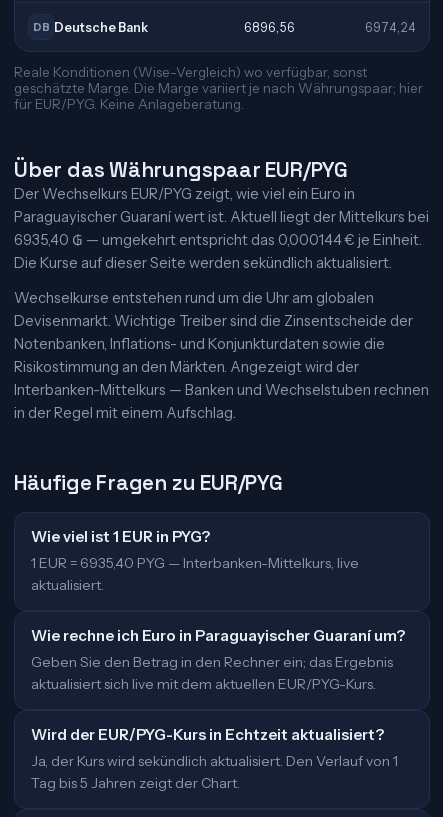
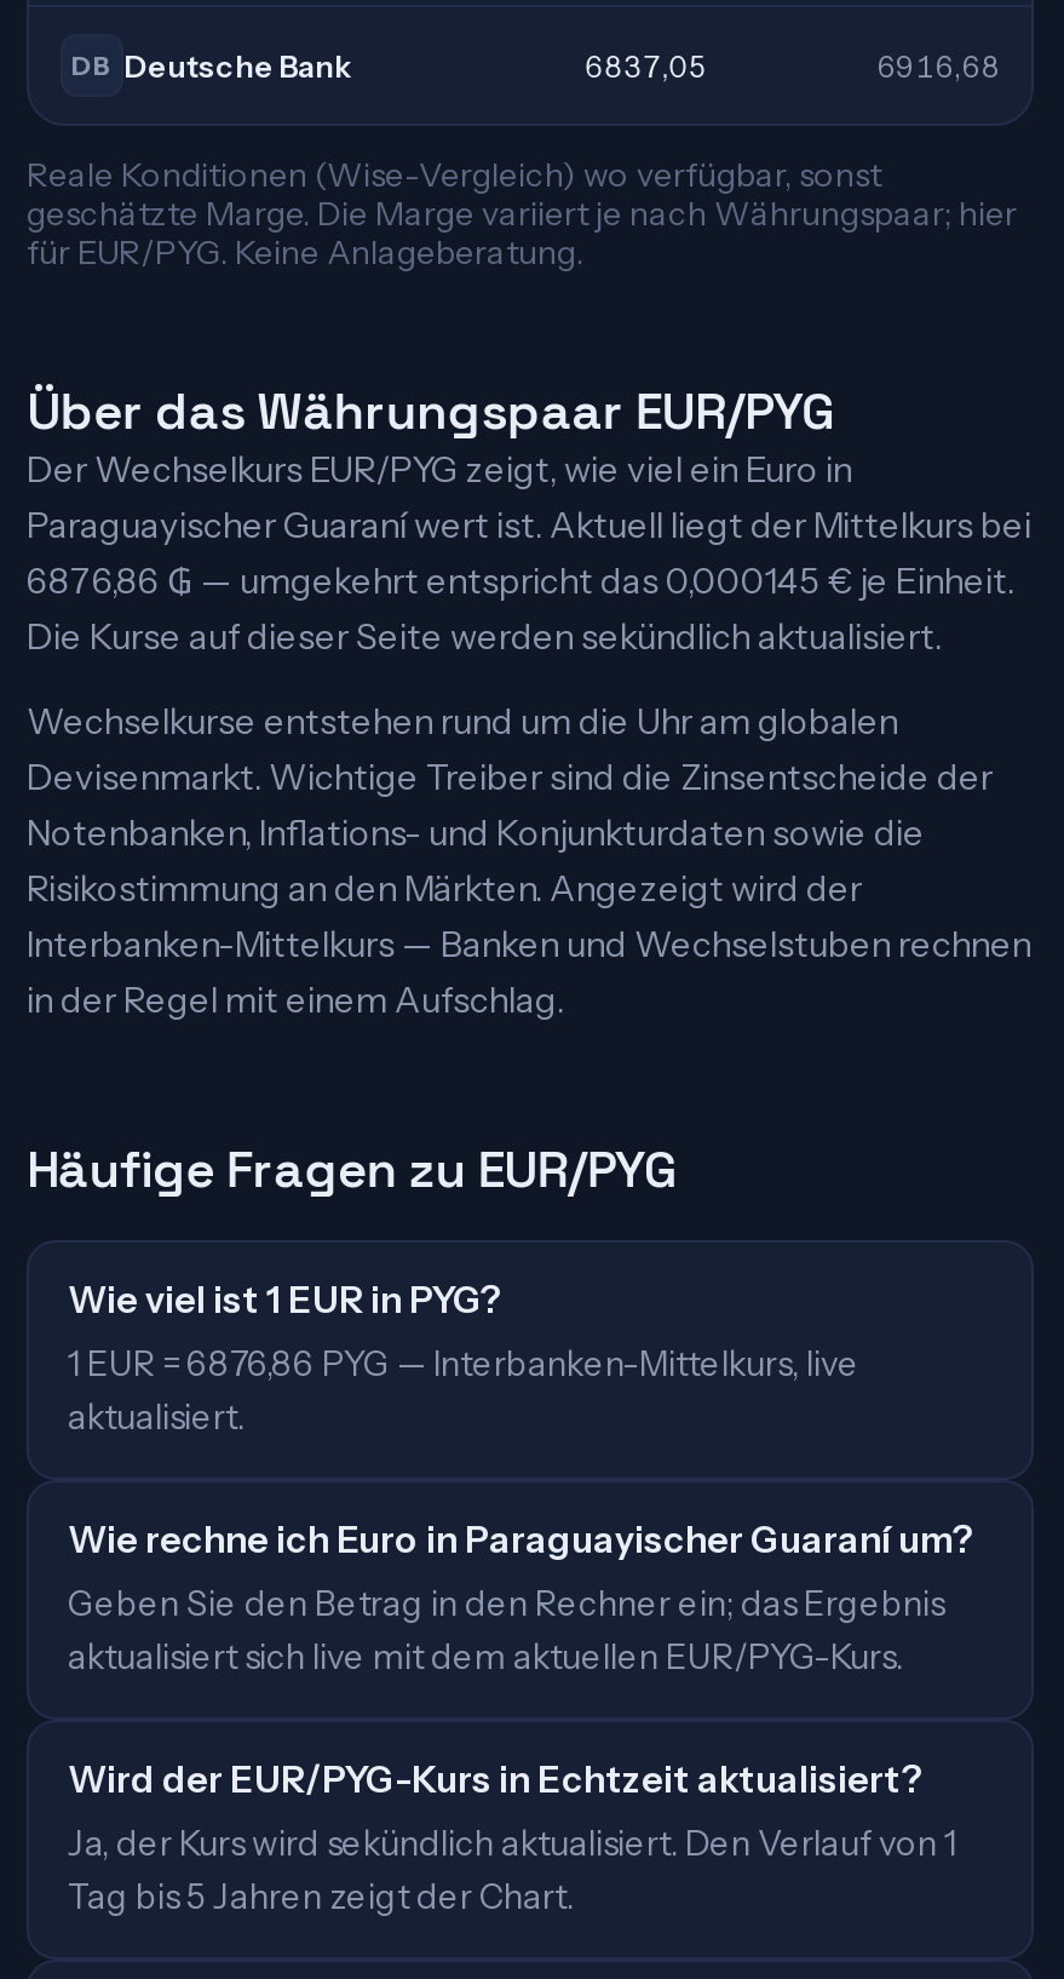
- 6896,56
+ 6837,05

- 6974,24
+ 6916,68

- 6935,40 ₲ — umgekehrt entspricht das 0,000144 € je Einheit.
+ 6876,86 ₲ — umgekehrt entspricht das 0,000145 € je Einheit.

- 1 EUR = 6935,40 PYG — Interbanken-Mittelkurs, live
+ 1 EUR = 6876,86 PYG — Interbanken-Mittelkurs, live
